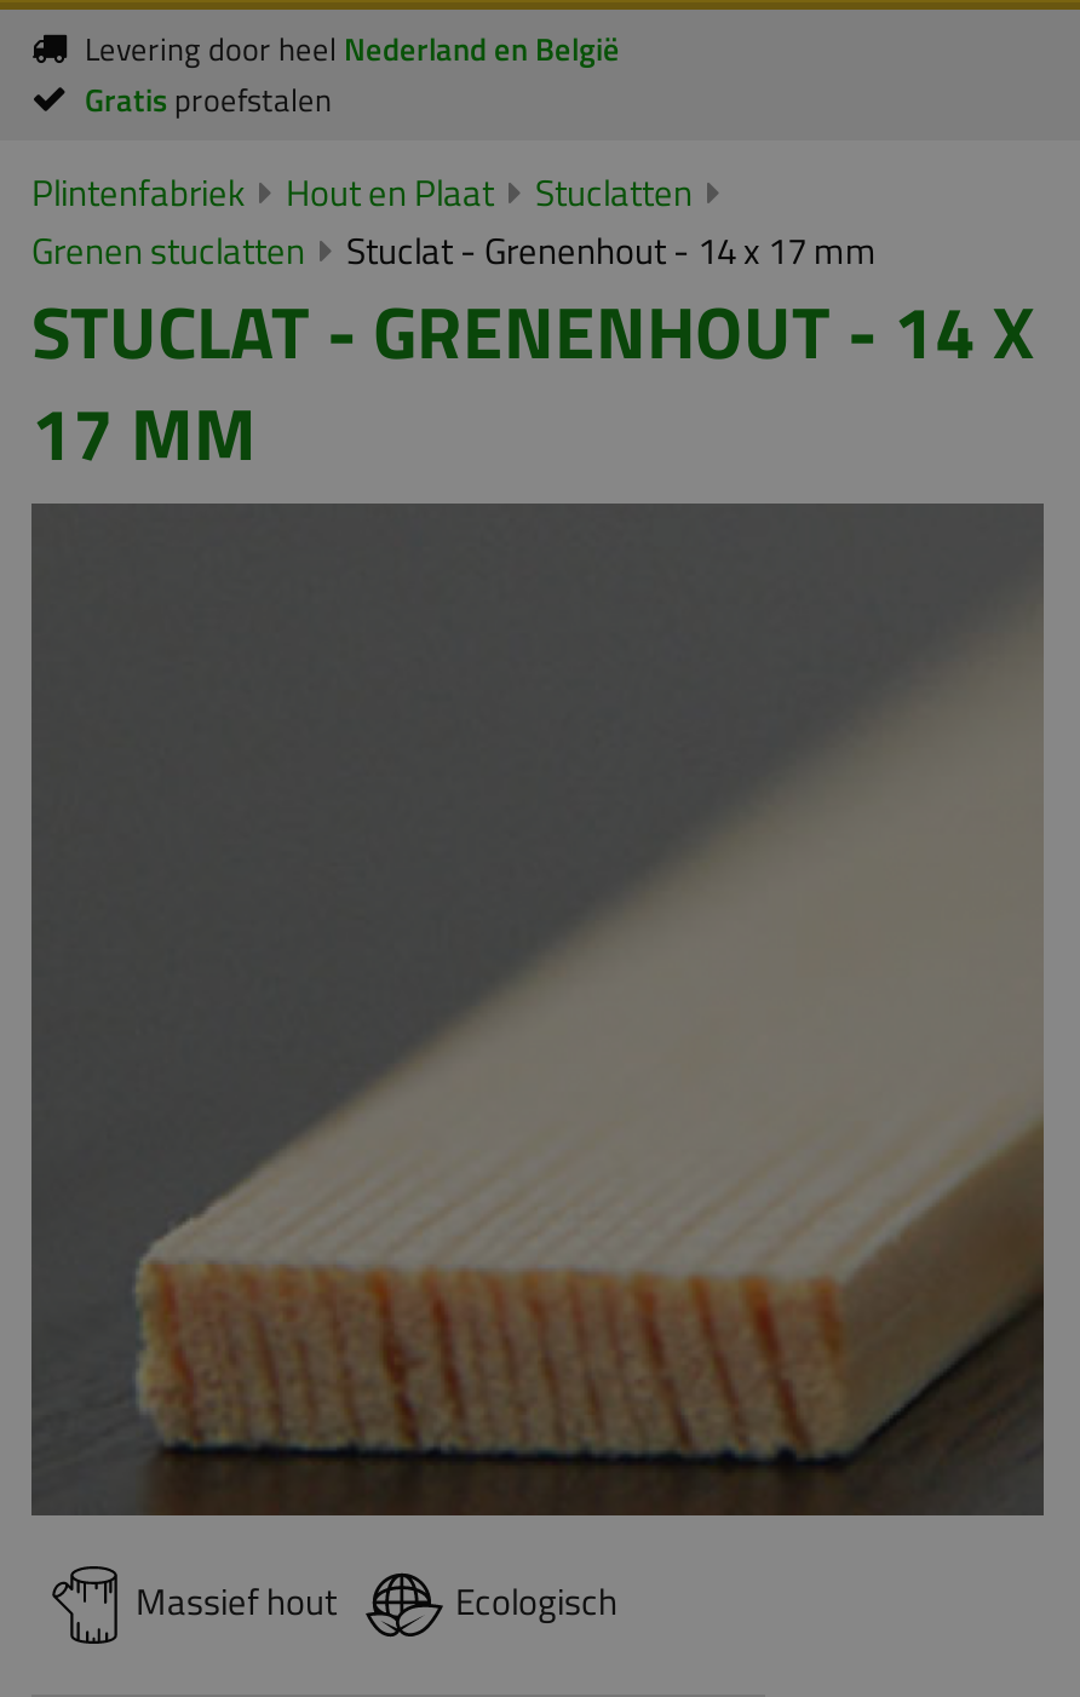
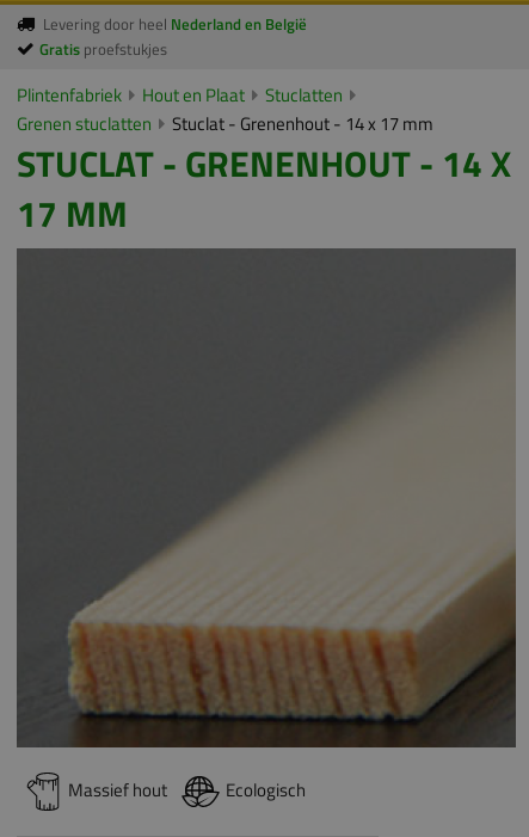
- Gratis proefstalen
+ Gratis proefstukjes
